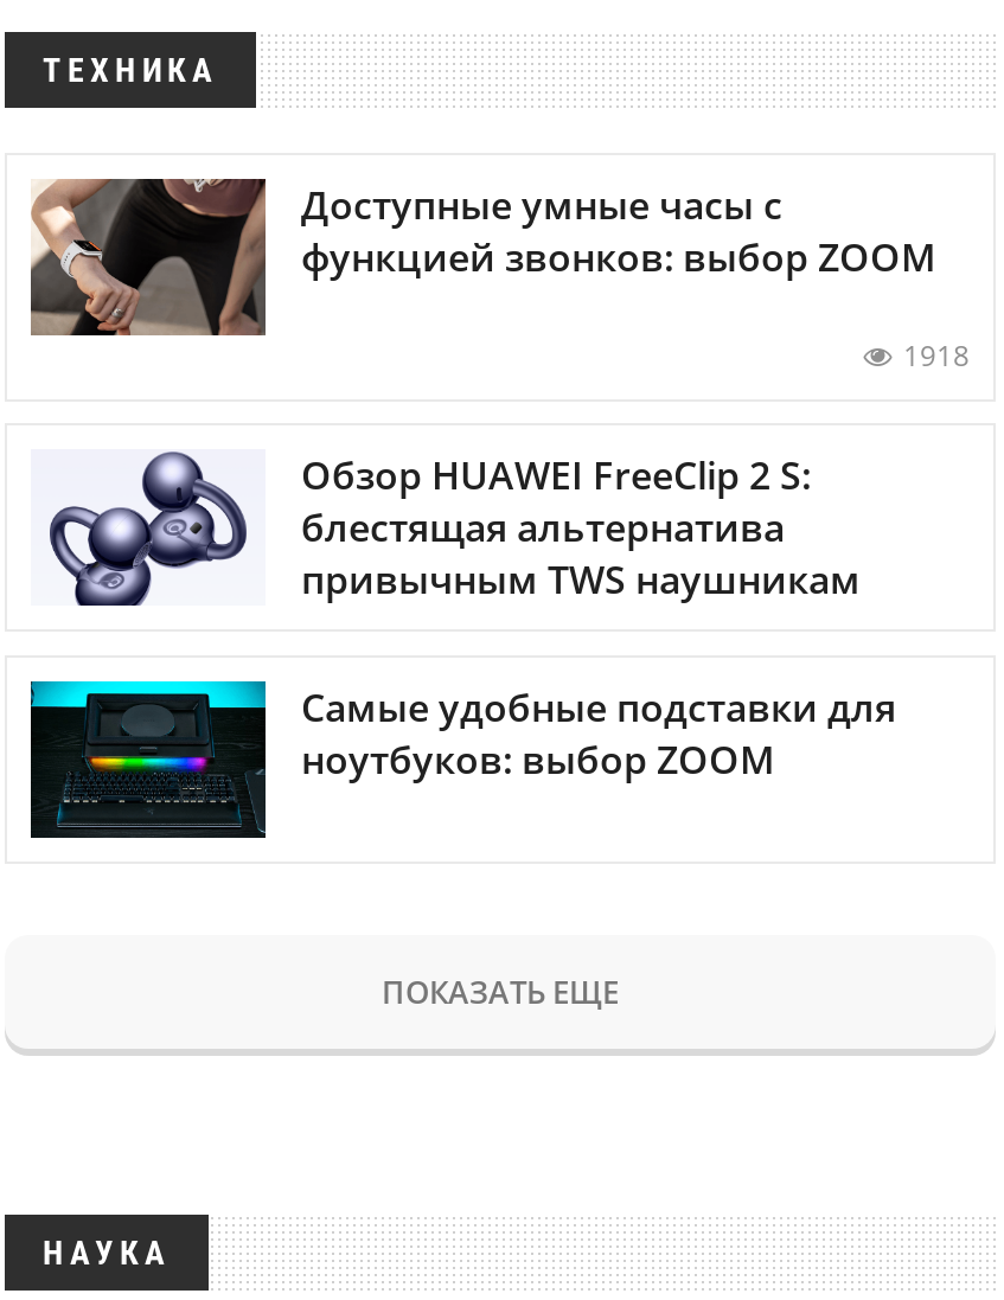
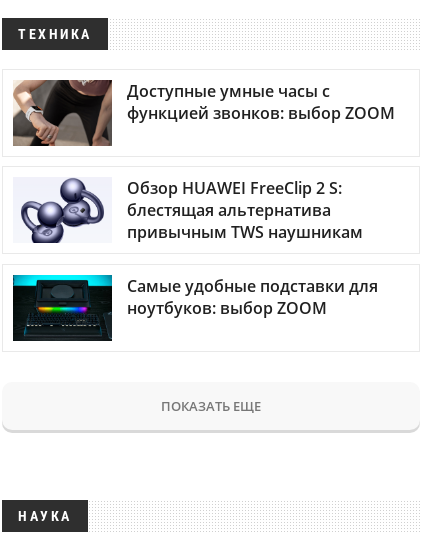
- 1918
